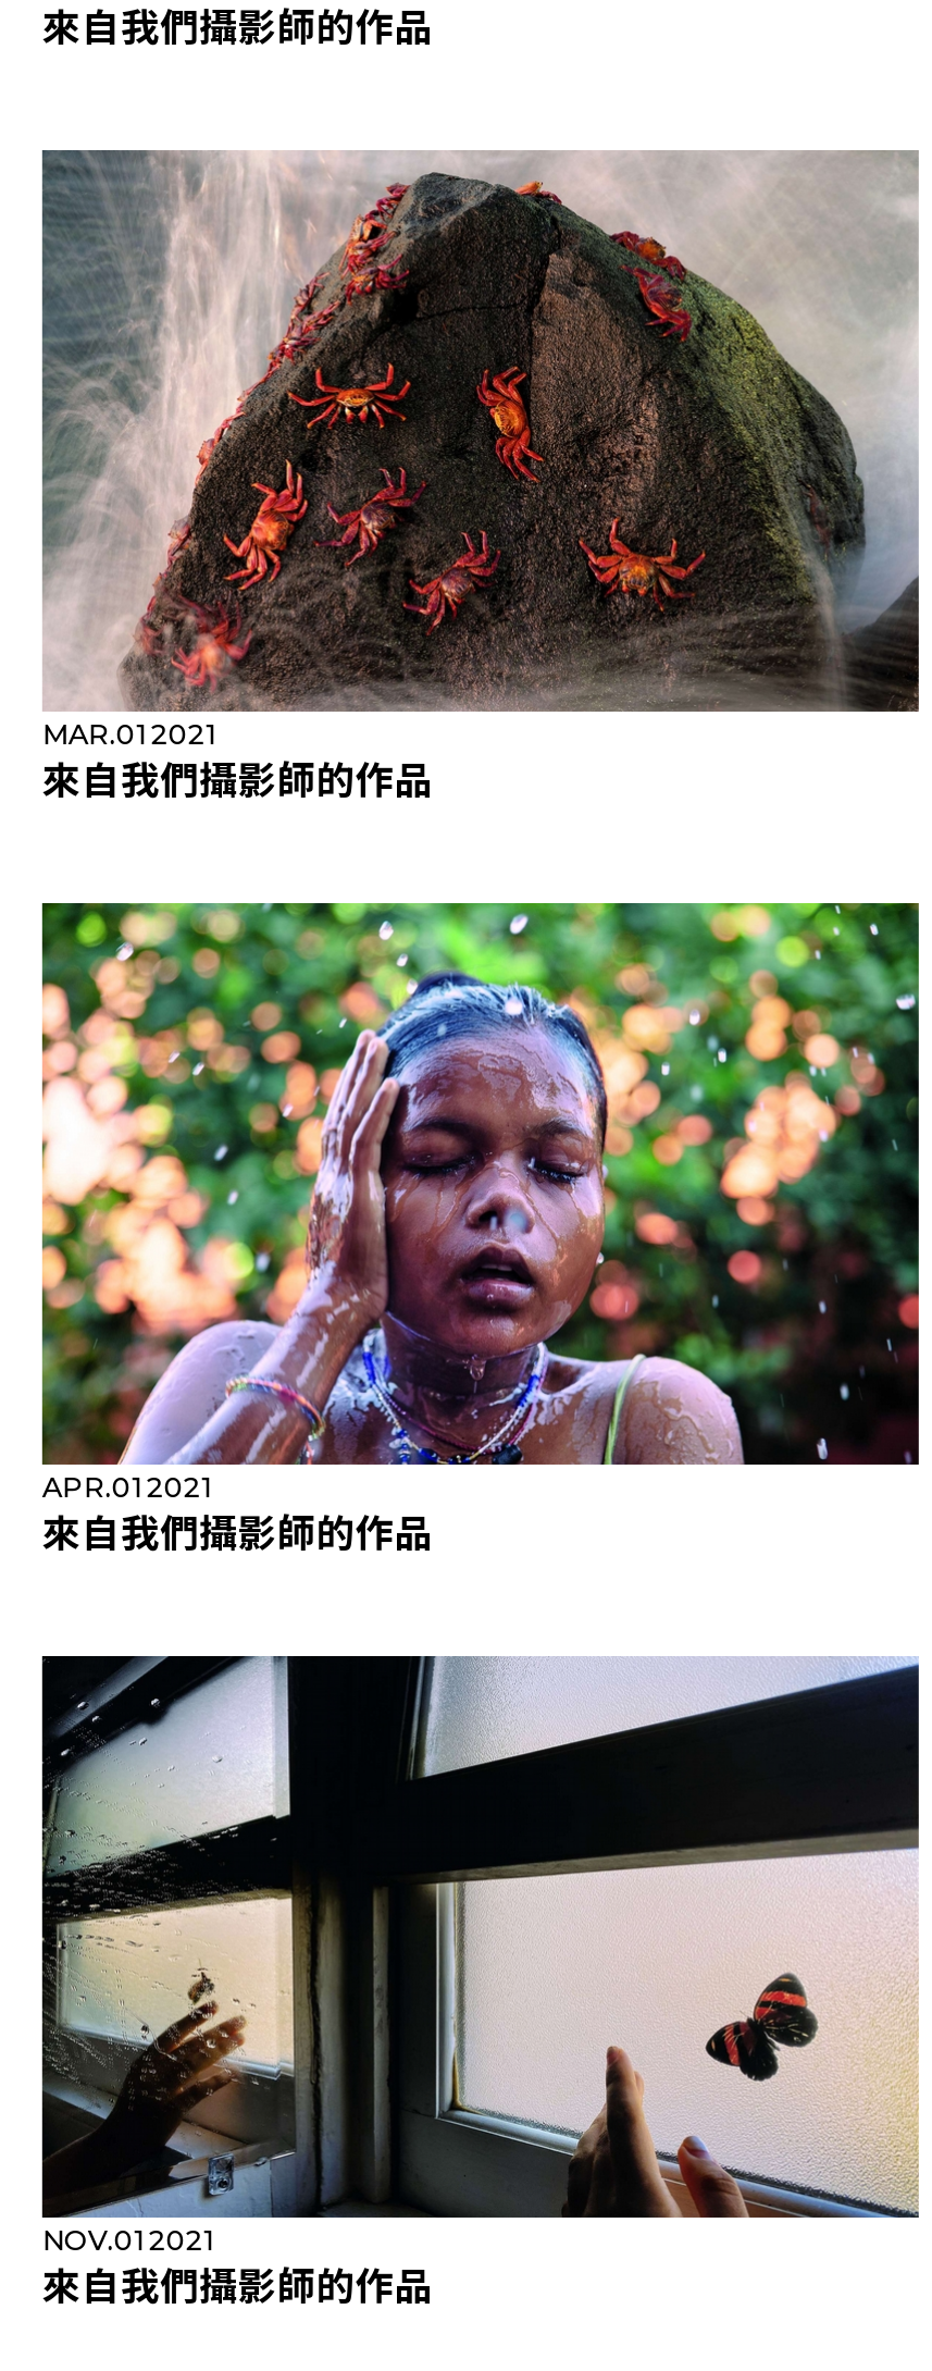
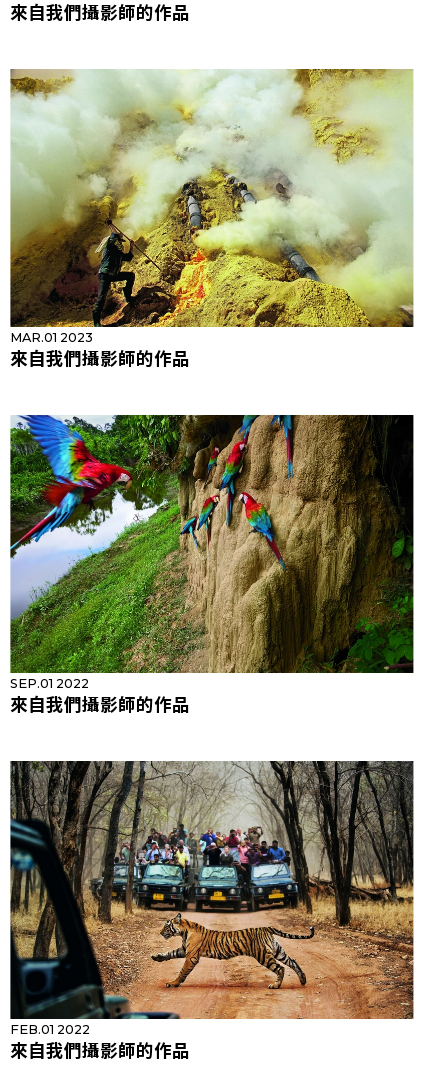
- [image]
- MAR.01 2021
+ [image]
+ MAR.01 2023

- [image]
- APR.01 2021
+ [image]
+ SEP.01 2022

- [image]
- NOV.01 2021
+ [image]
+ FEB.01 2022
